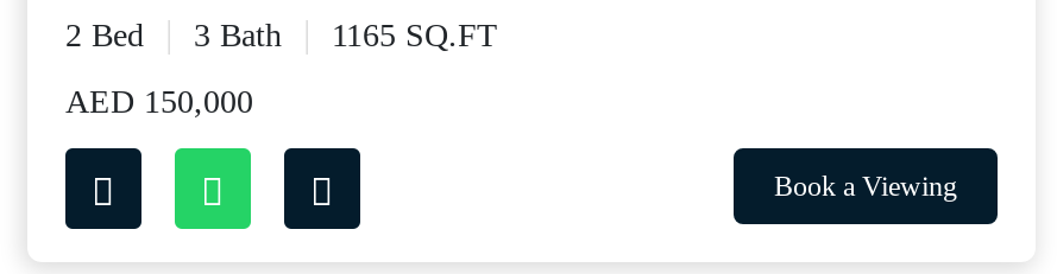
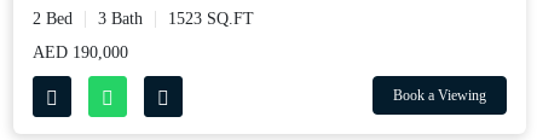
- 2 Bed 3 Bath 1165 SQ.FT
+ 2 Bed 3 Bath 1523 SQ.FT

- AED 150,000
+ AED 190,000
